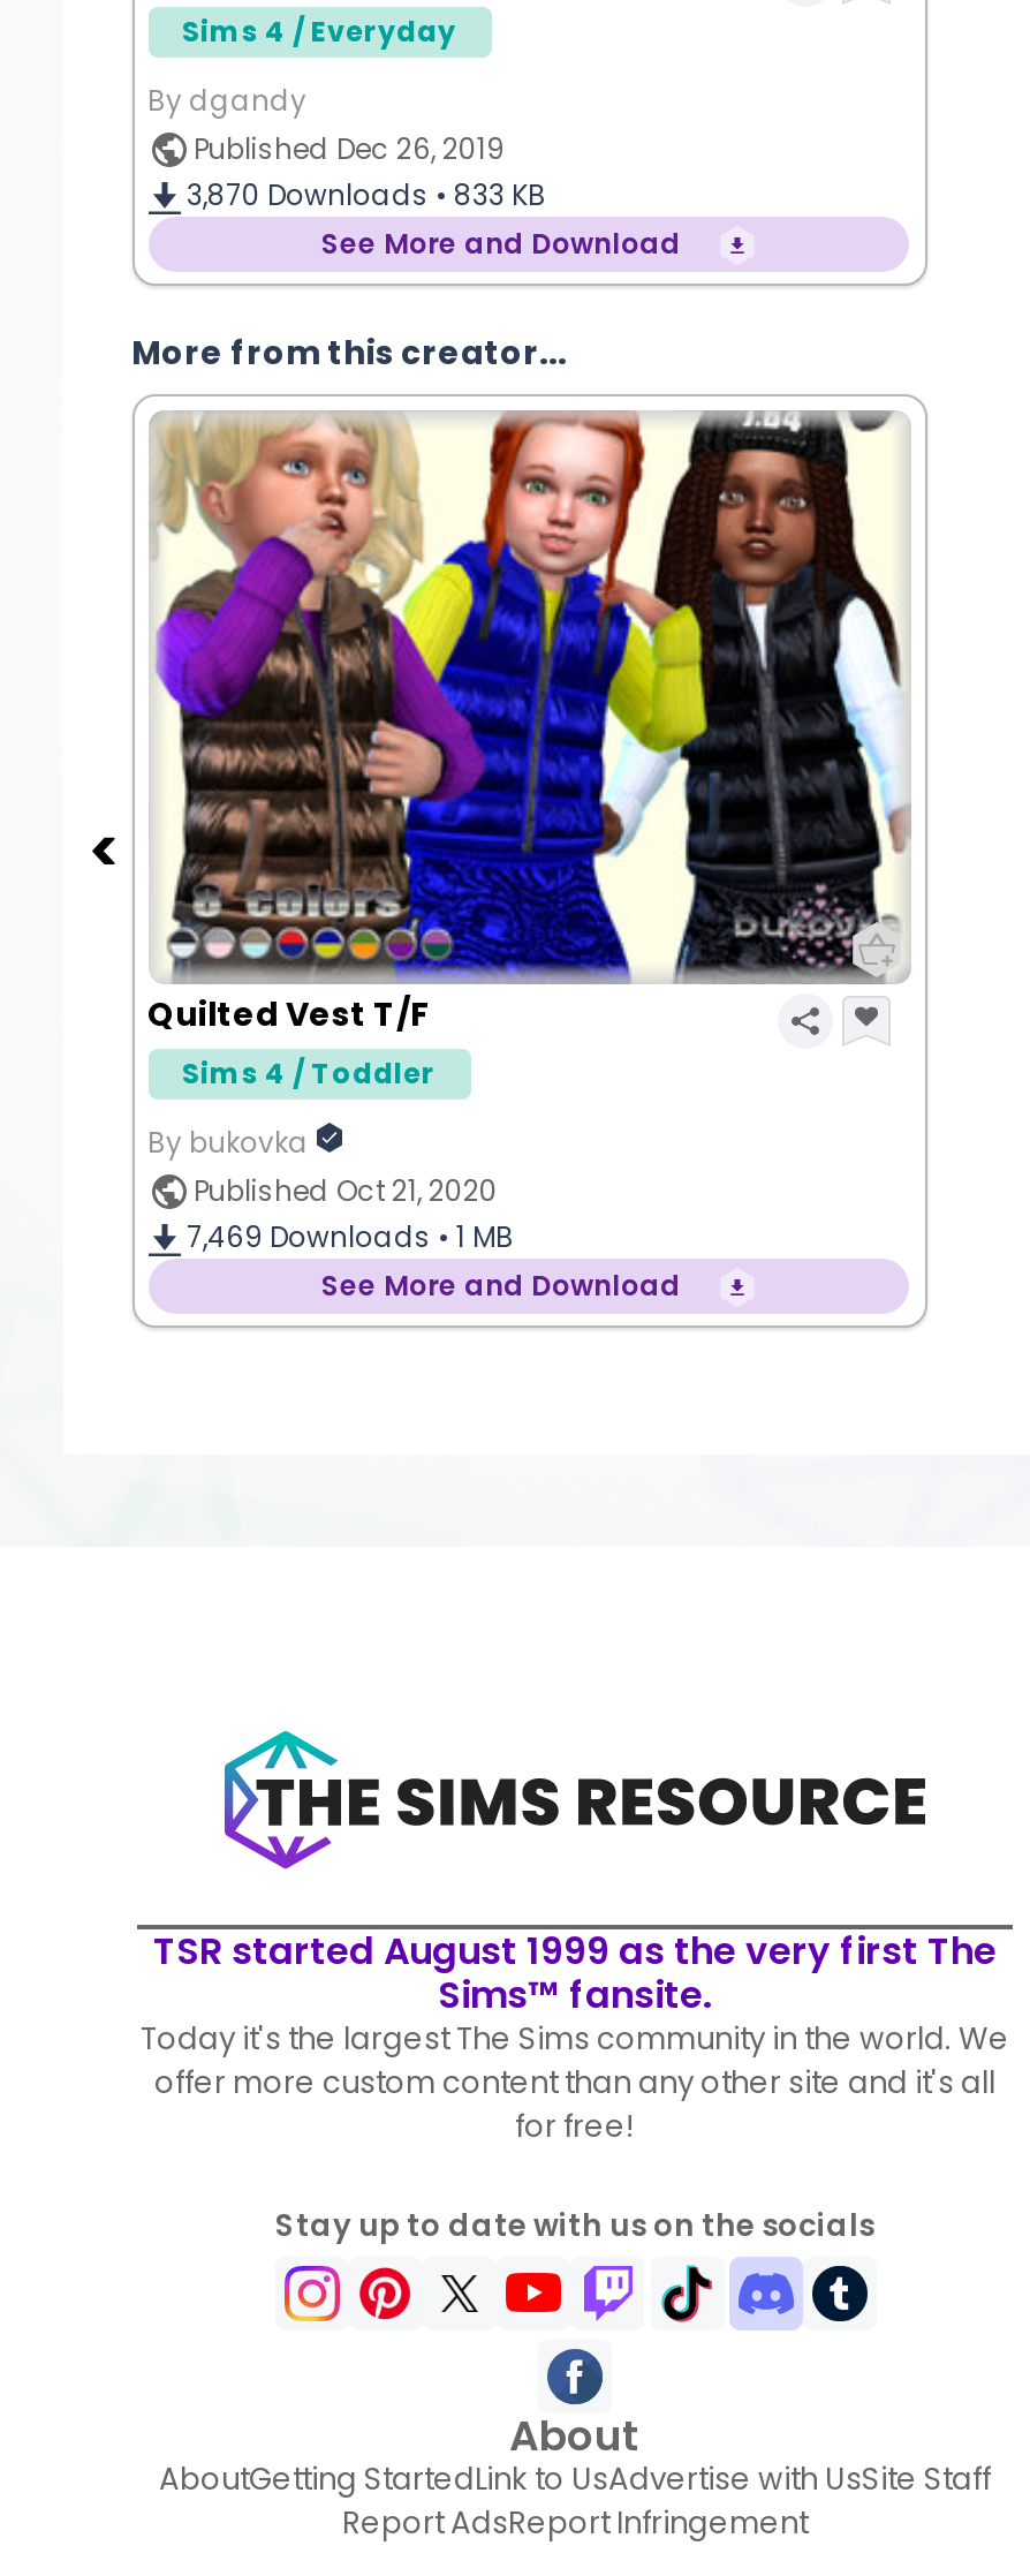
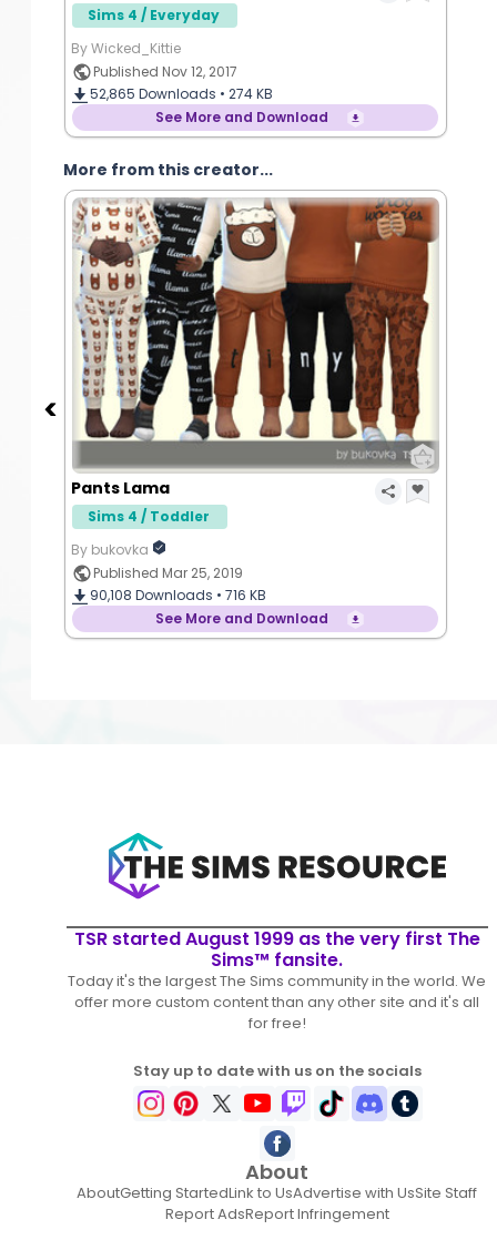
- By dgandy
+ By Wicked_Kittie

- Published Dec 26, 2019
+ Published Nov 12, 2017

- 3,870 Downloads • 833 KB
+ 52,865 Downloads • 274 KB

- [image]
- Quilted Vest T/F
+ [image]
+ Pants Lama

- Published Oct 21, 2020
+ Published Mar 25, 2019

- 7,469 Downloads • 1 MB
+ 90,108 Downloads • 716 KB
